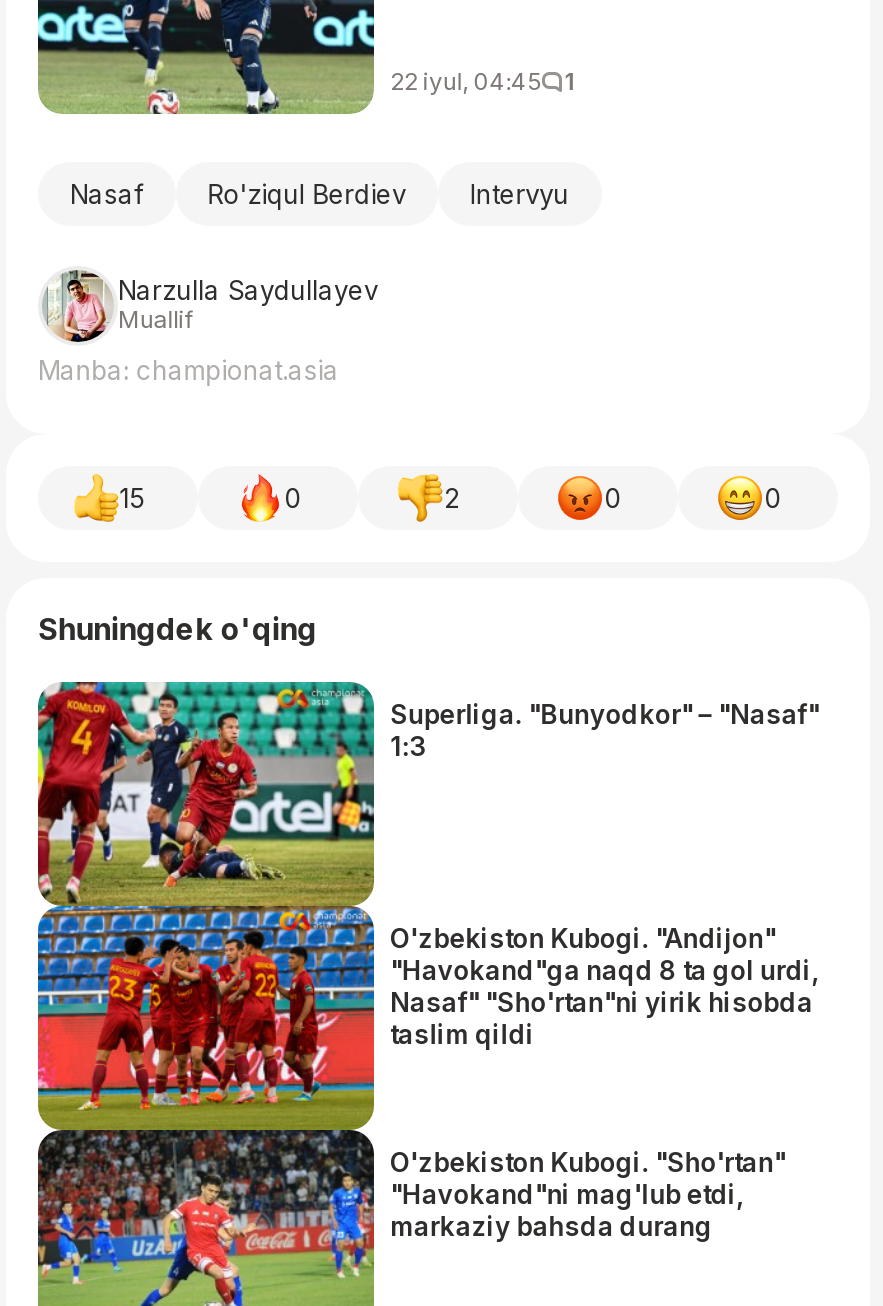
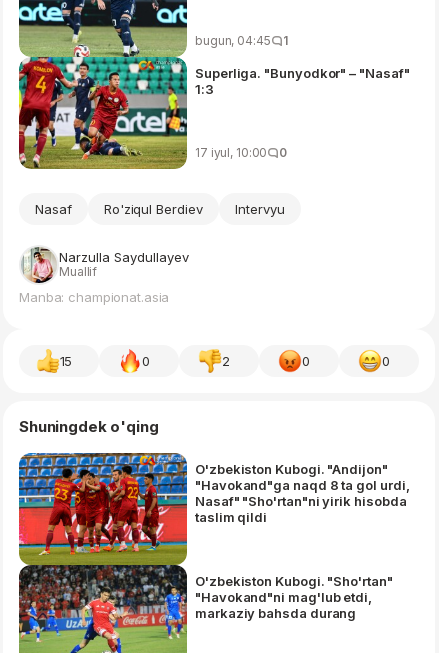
- 22 iyul, 04:45 1
+ bugun, 04:45 1

+ 17 iyul, 10:00
+ 0

moved down: [image] | Nasaf | Ro'ziqul Berdiev | ... | 0 | Shuningdek o'qing

moved up: [image] | Superliga. "Bunyodkor" – "Nasaf" | 1:3
